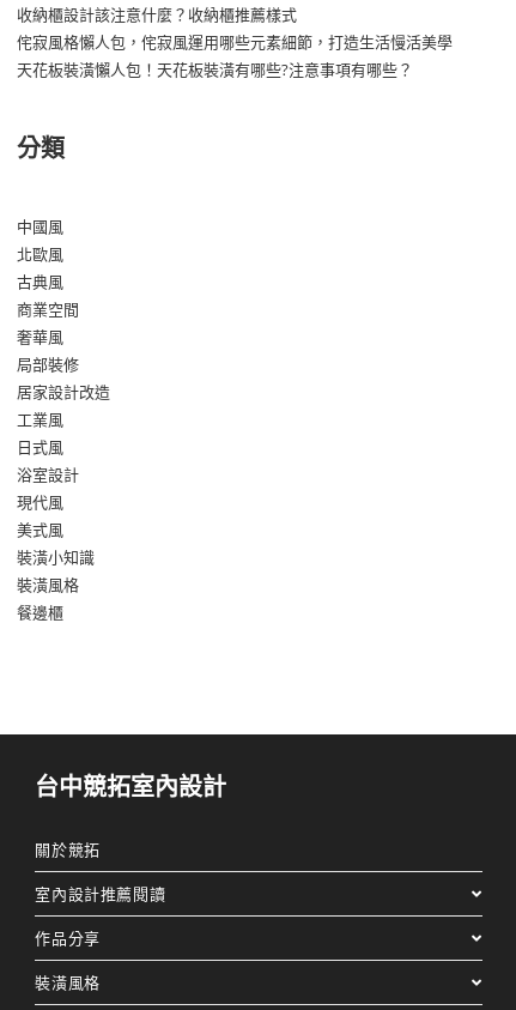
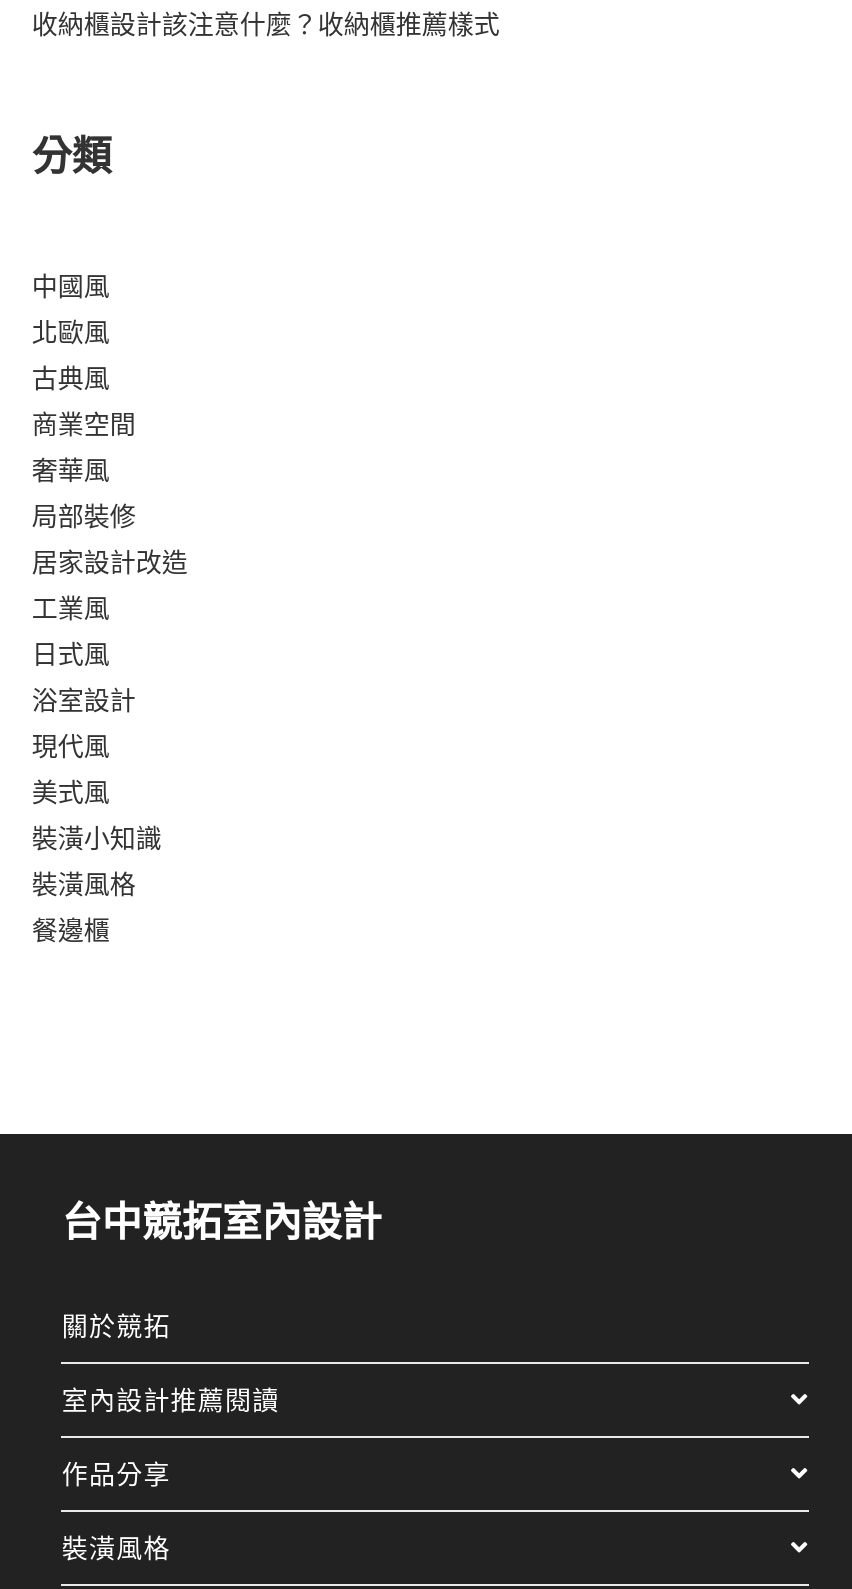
- 侘寂風格懶人包，侘寂風運用哪些元素細節，打造生活慢活美學
- 天花板裝潢懶人包！天花板裝潢有哪些?注意事項有哪些？
